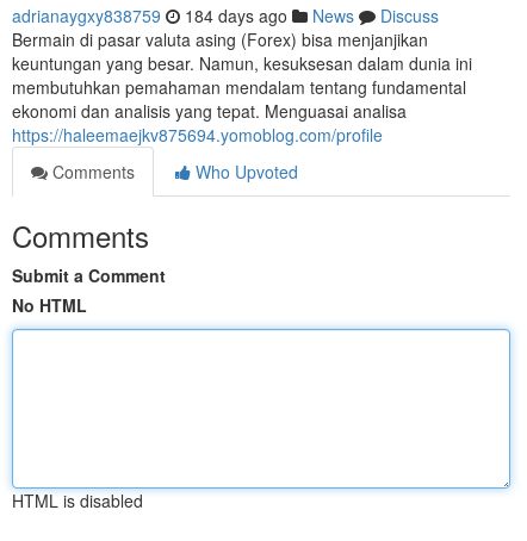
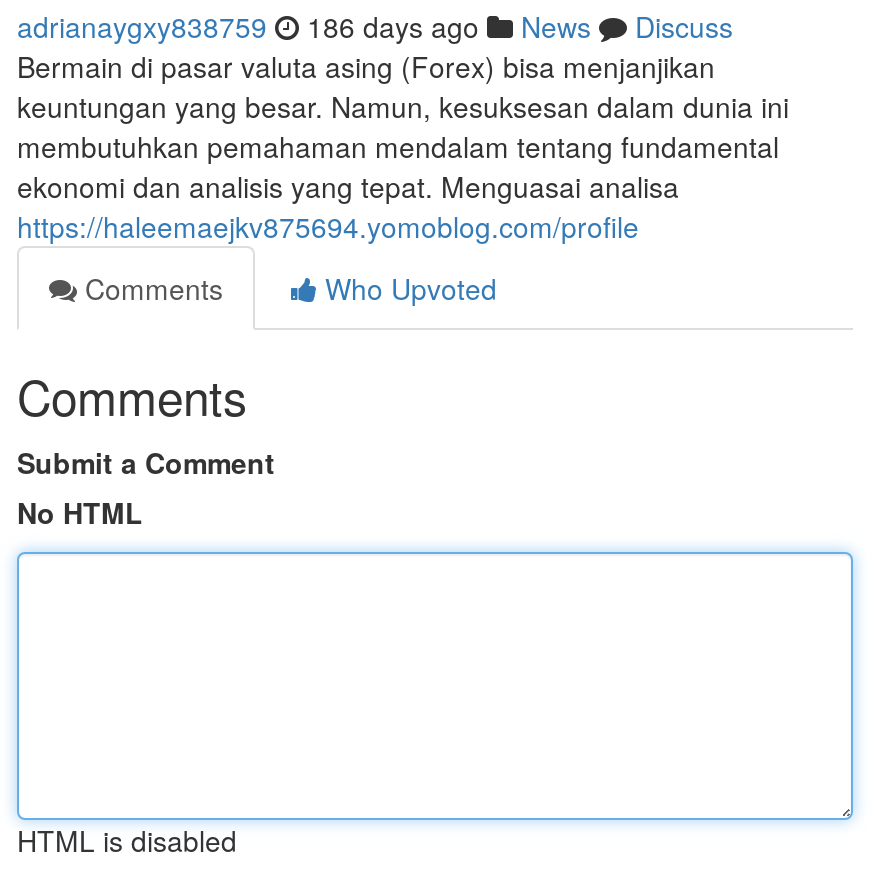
- adrianaygxy838759 184 days ago News Discuss
+ adrianaygxy838759 186 days ago News Discuss
